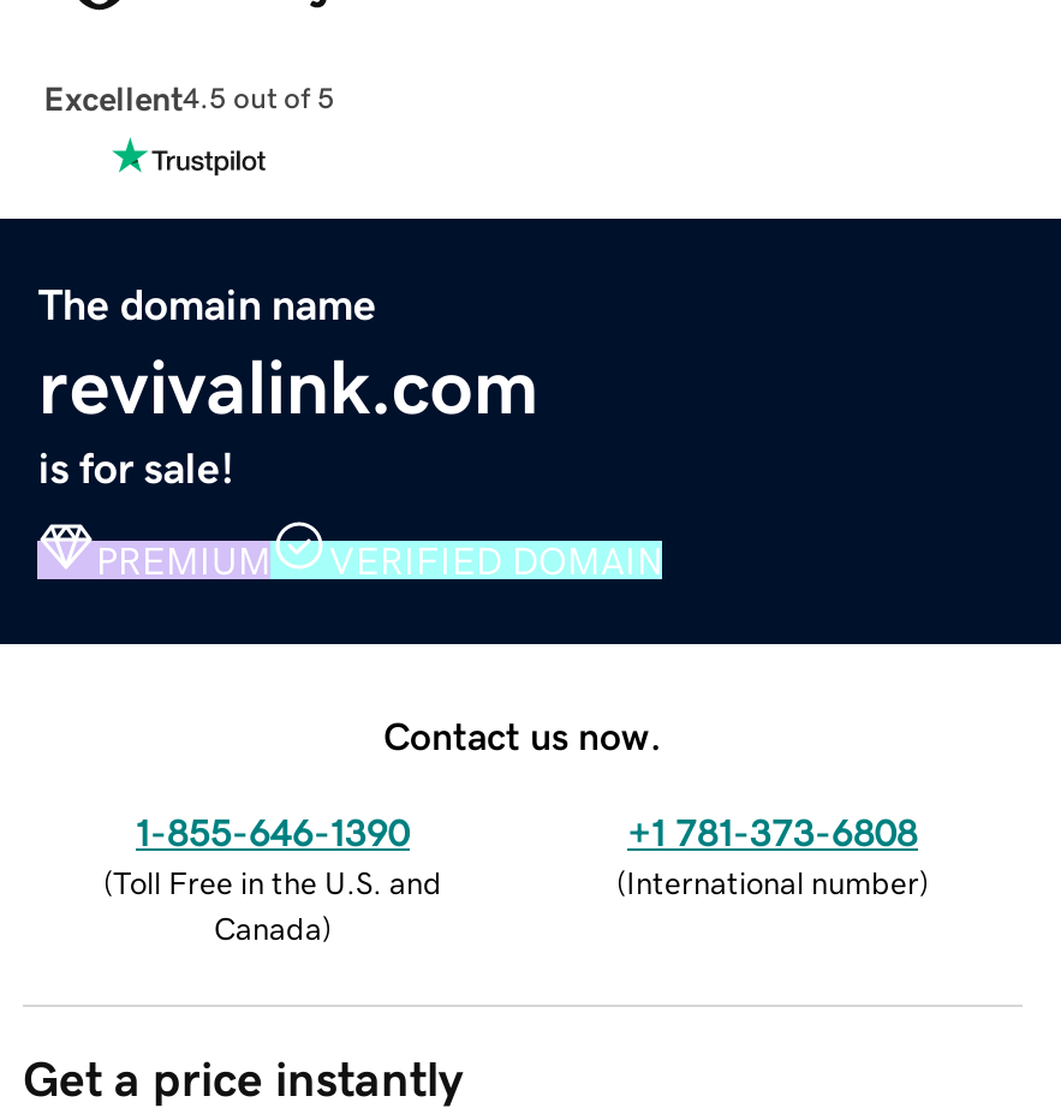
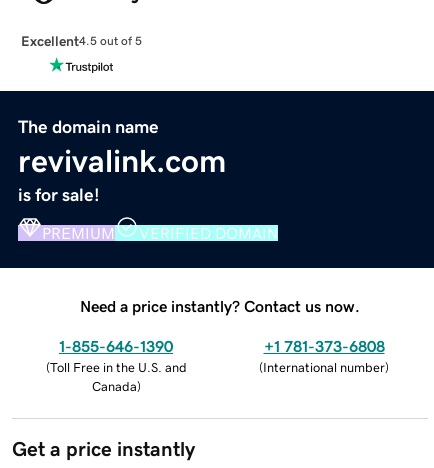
- Contact us now.
+ Need a price instantly? Contact us now.
